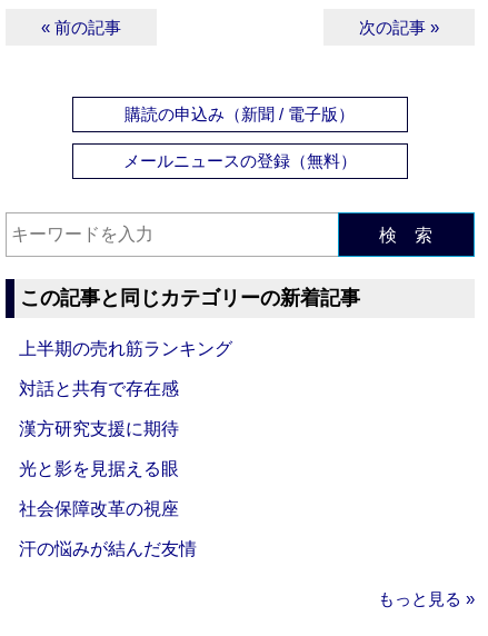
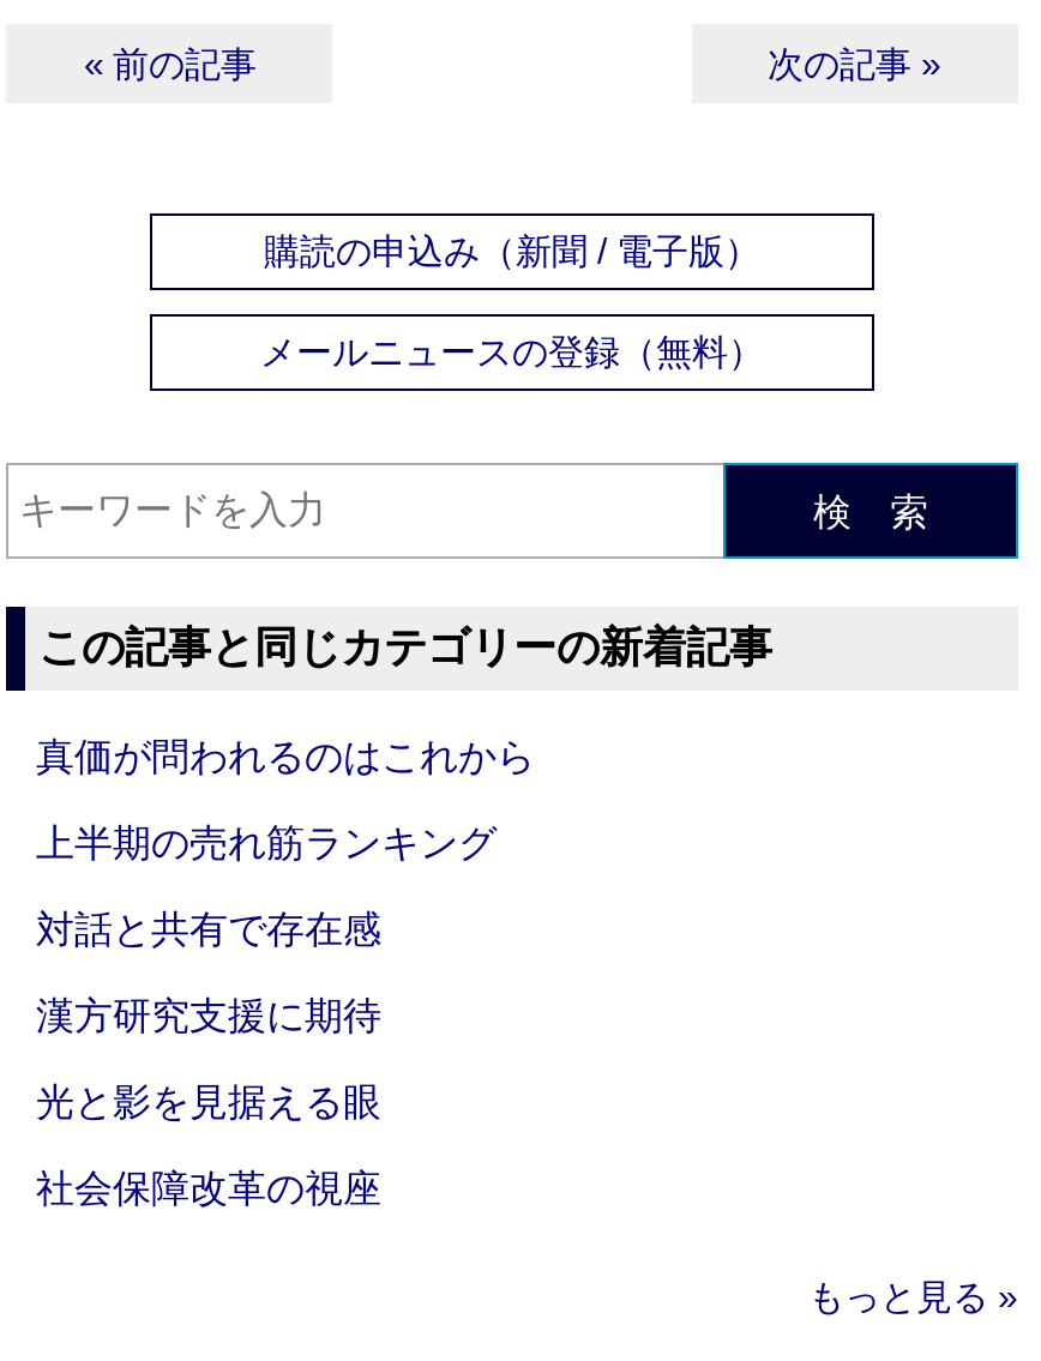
+ 真価が問われるのはこれから

moved down: 上半期の売れ筋ランキング | 対話と共有で存在感 | 漢方研究支援に期待 | 光と影を見据える眼 | 社会保障改革の視座

- 汗の悩みが結んだ友情
